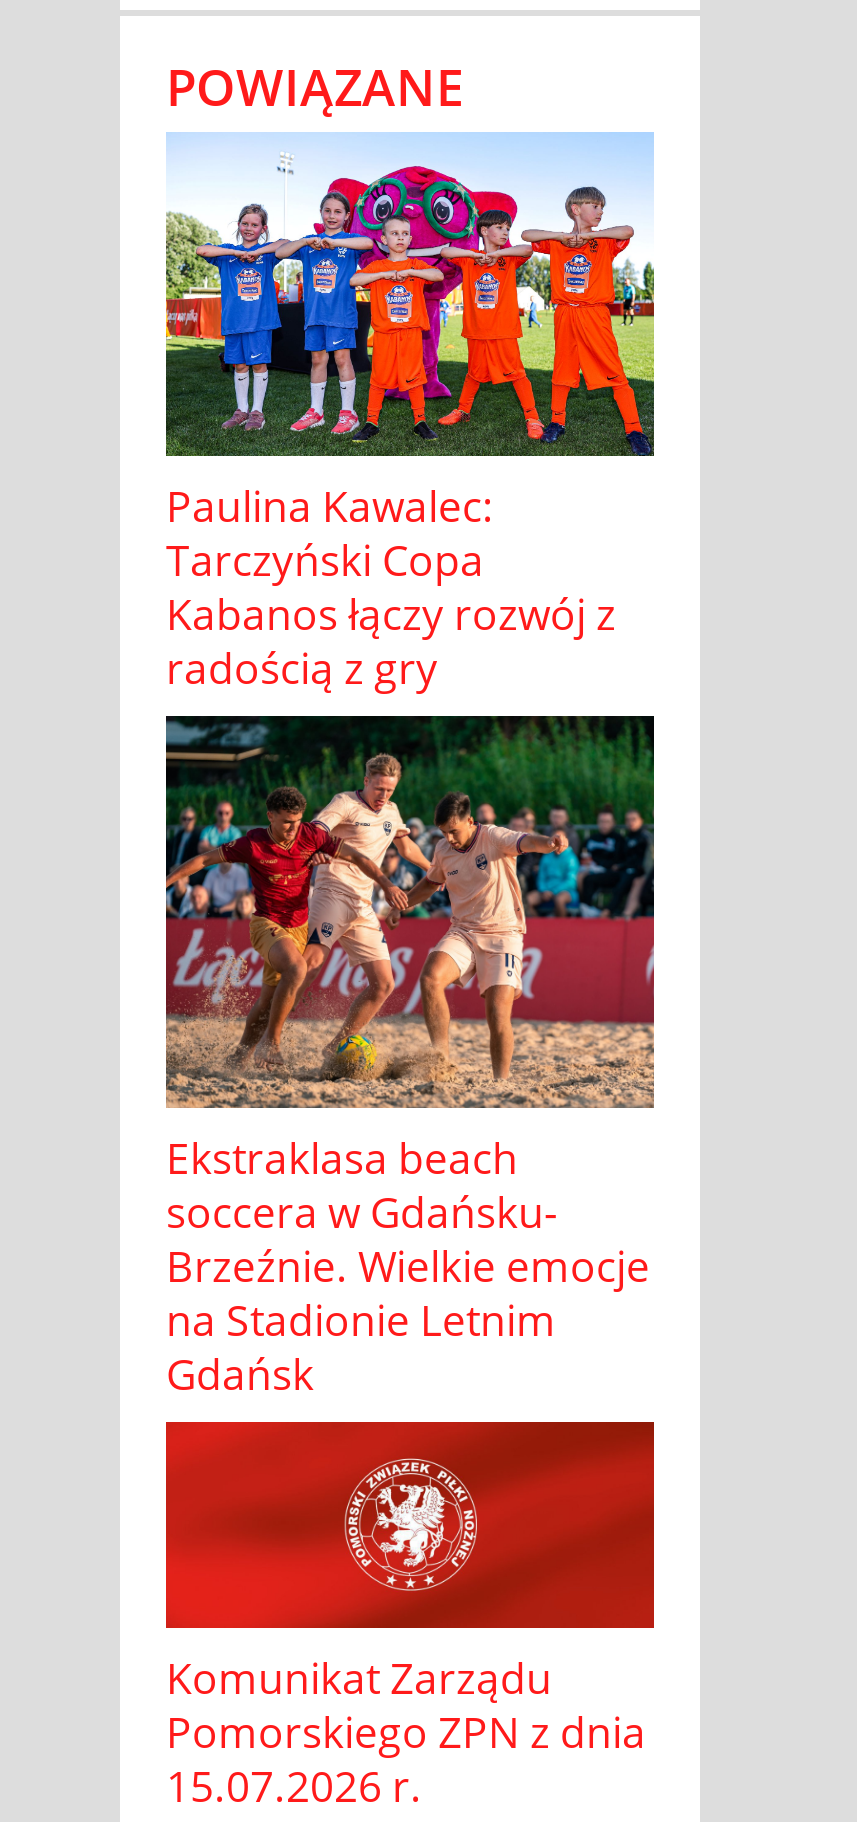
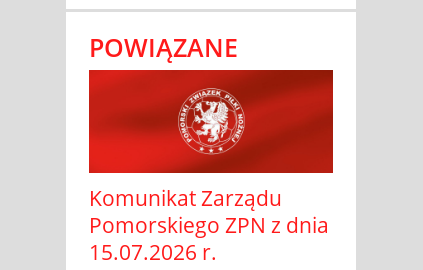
- [image]
- Paulina Kawalec:
- Tarczyński Copa
- Kabanos łączy rozwój z
- radością z gry

- [image]
- Ekstraklasa beach
- soccera w Gdańsku-
- Brzeźnie. Wielkie emocje
- na Stadionie Letnim
- Gdańsk
